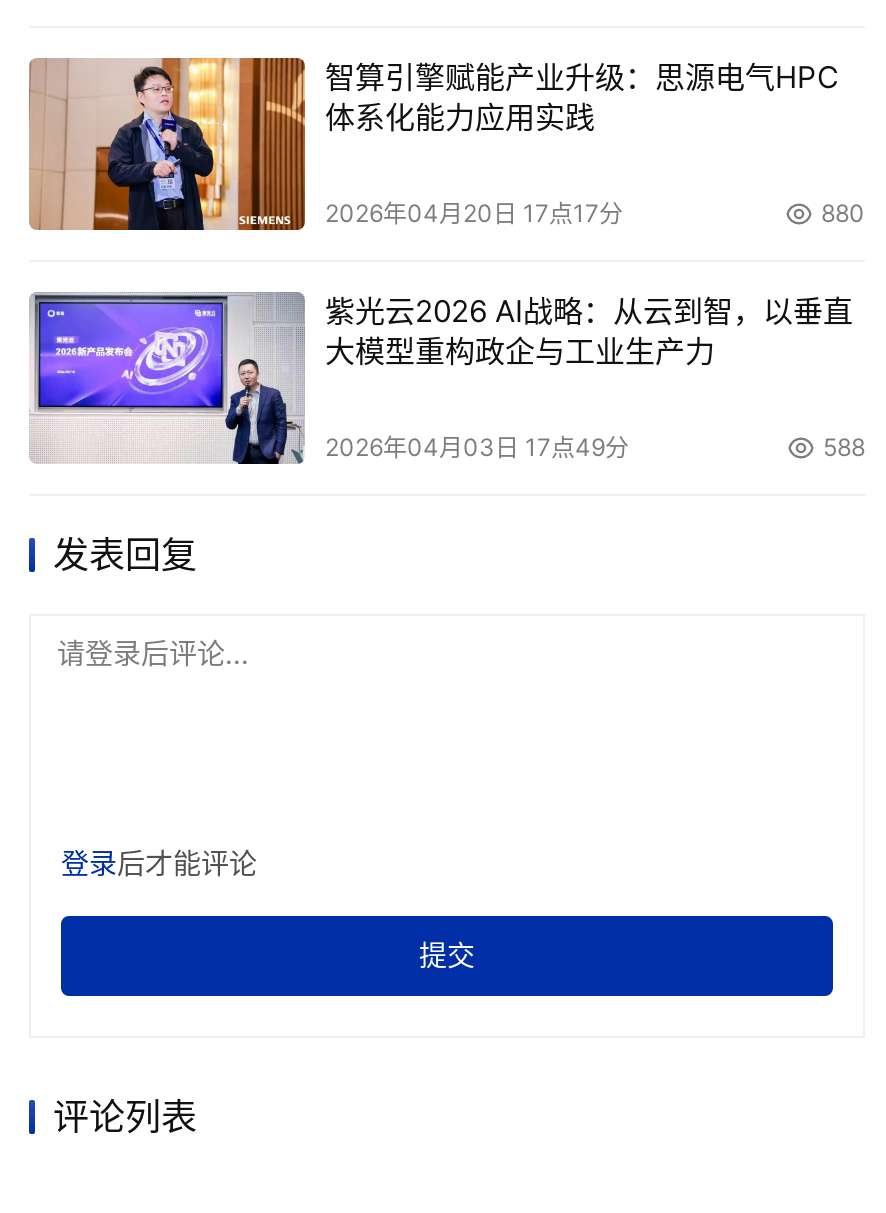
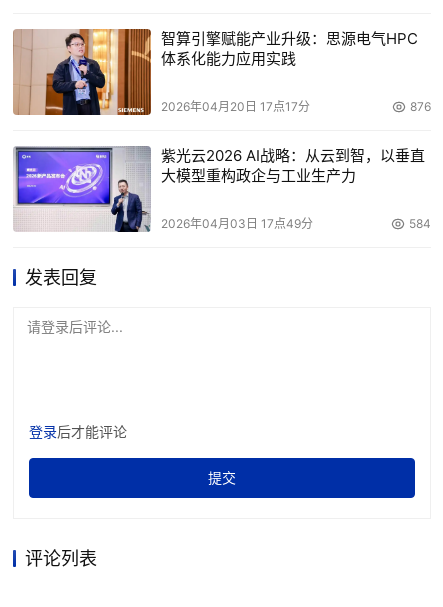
- 880
+ 876

- 588
+ 584
